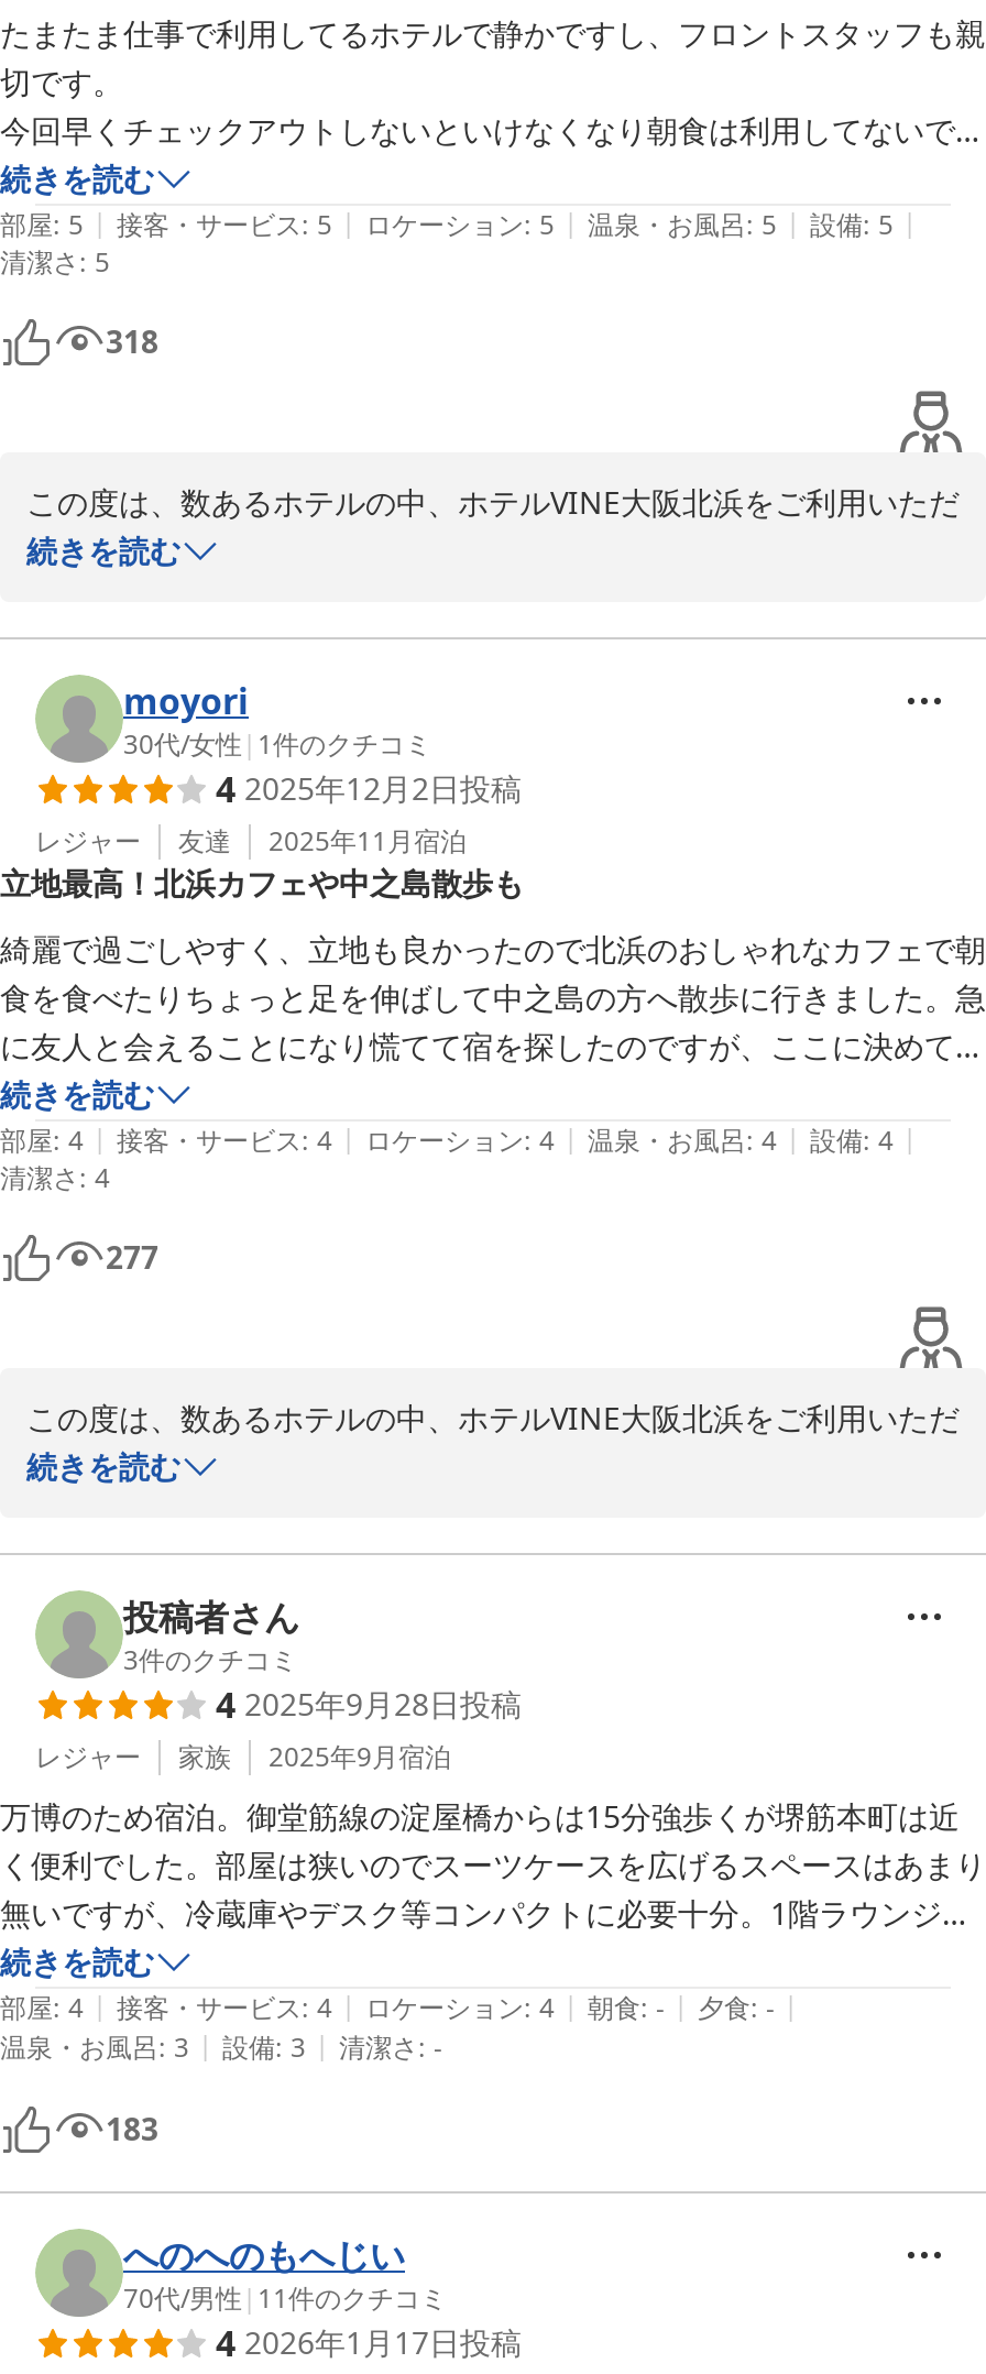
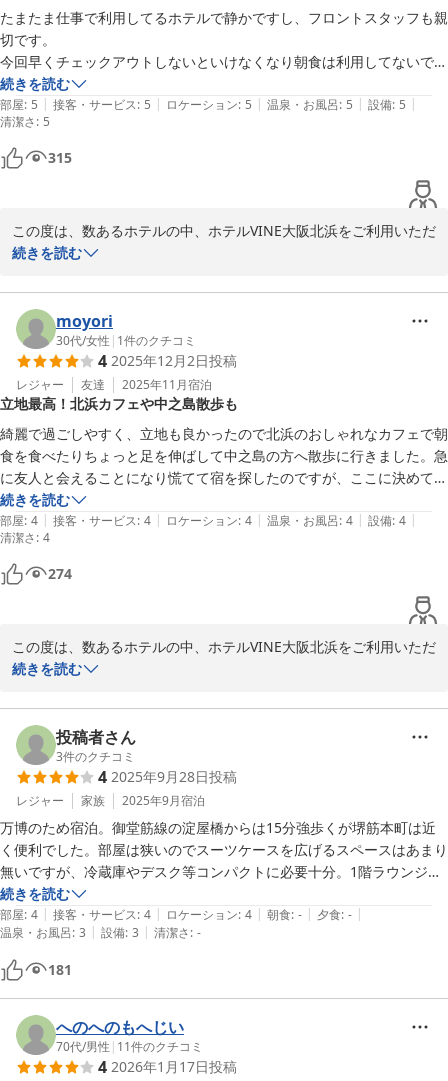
- 318
+ 315

- 277
+ 274

- 183
+ 181
